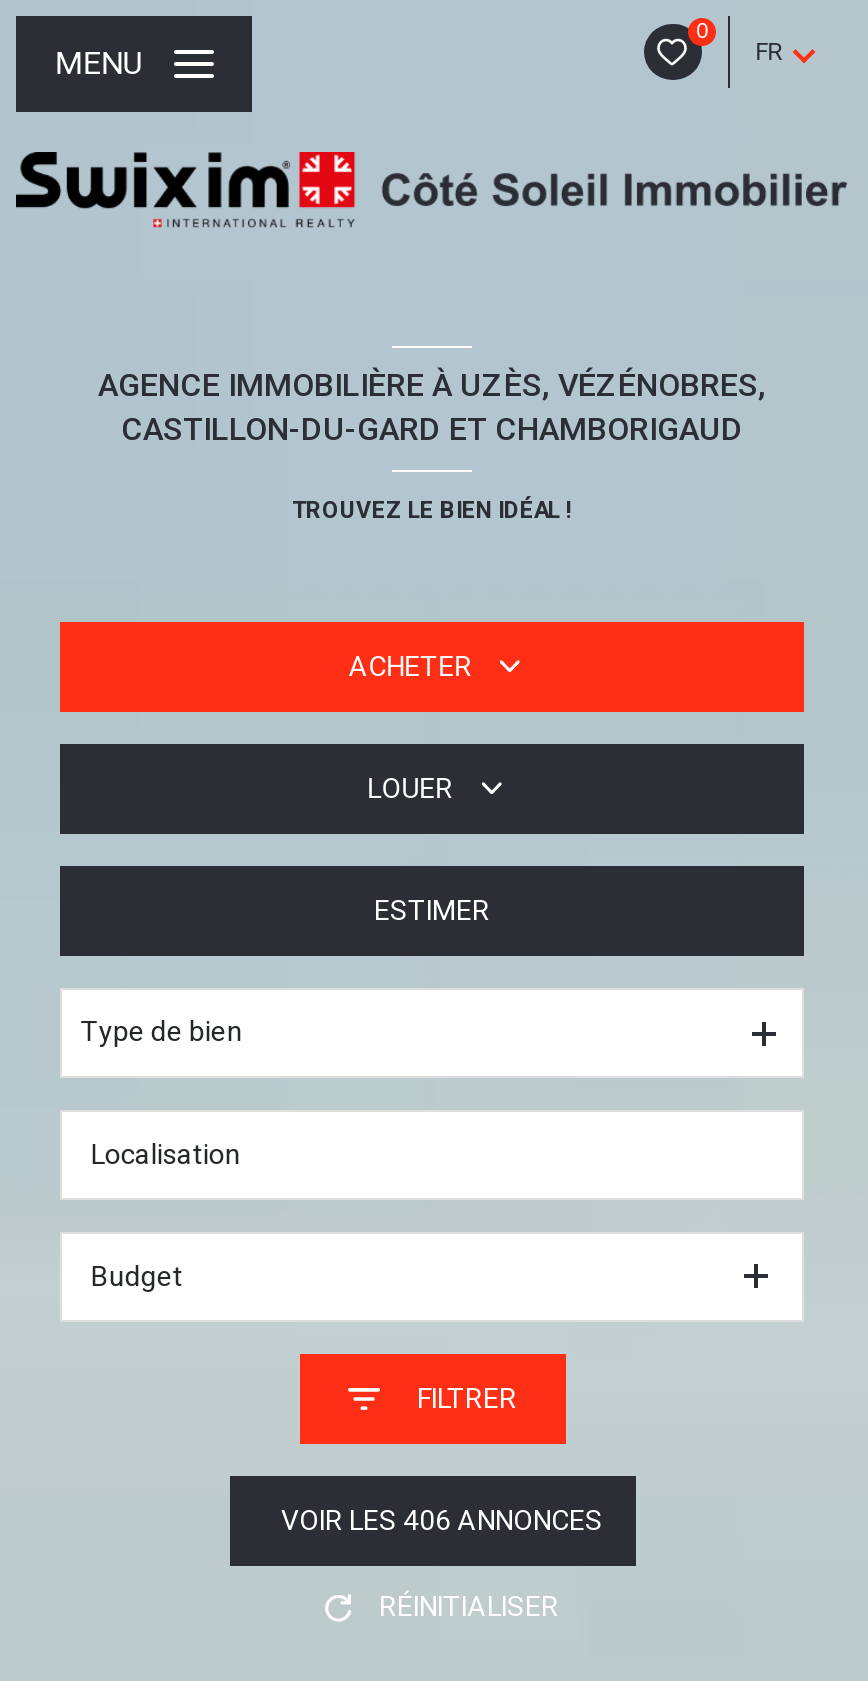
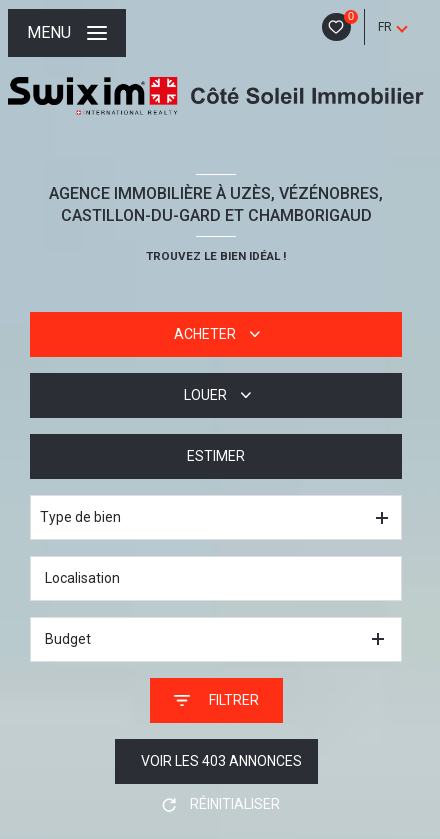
- VOIR LES 406 ANNONCES
+ VOIR LES 403 ANNONCES
